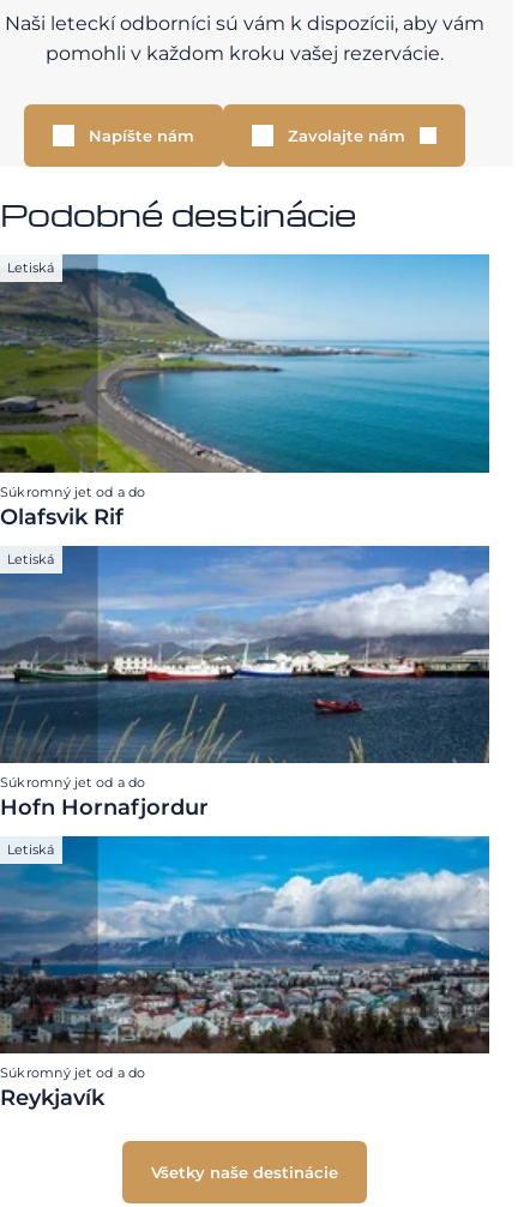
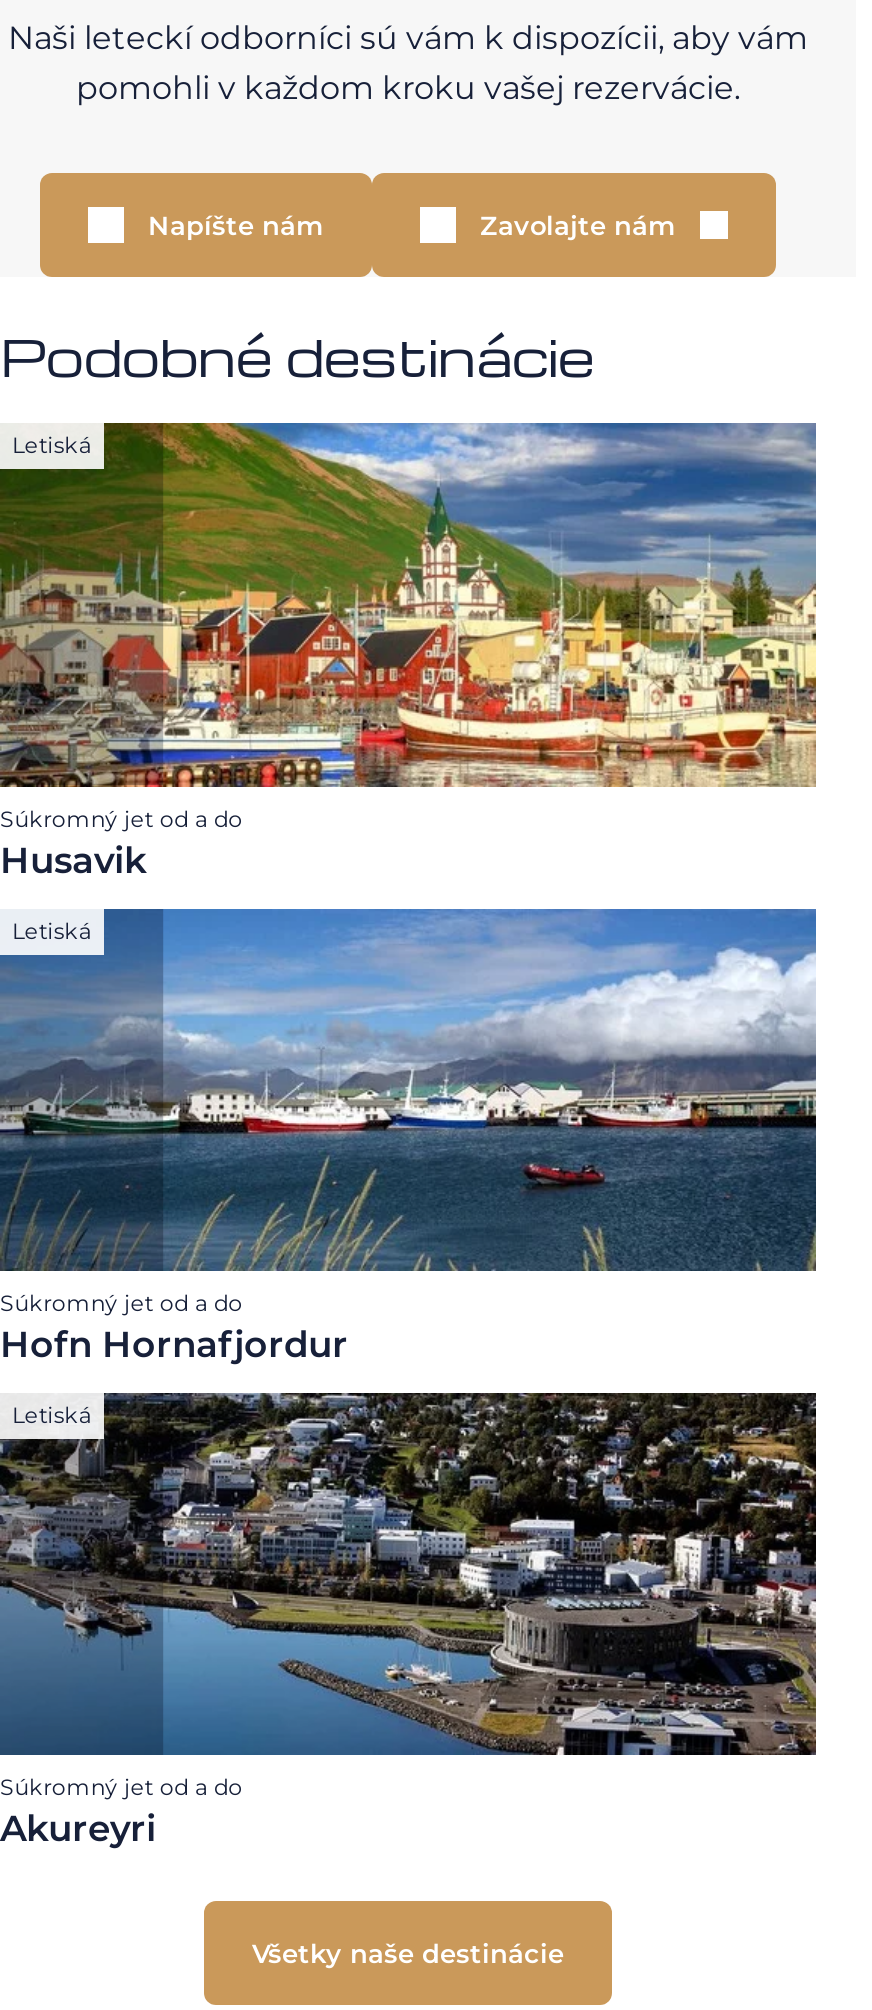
- [image]
- Olafsvik Rif
+ [image]
+ Husavik

- [image]
- Reykjavík
+ [image]
+ Akureyri
